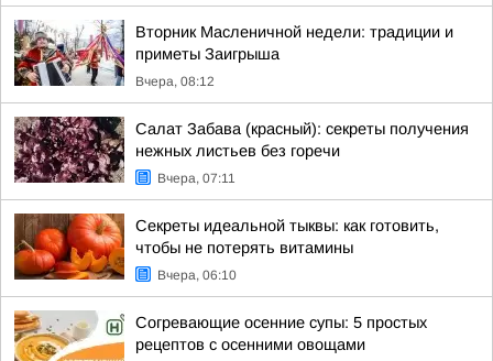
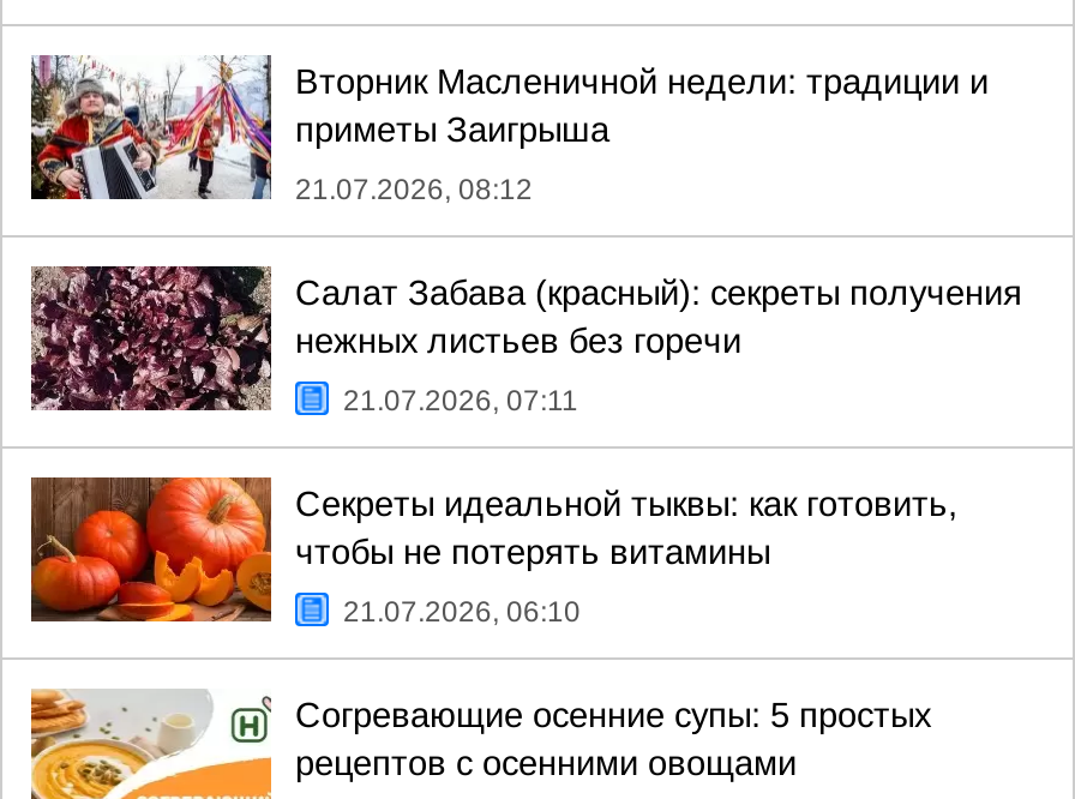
- Вчера, 08:12
+ 21.07.2026, 08:12

- Вчера, 07:11
+ 21.07.2026, 07:11

- Вчера, 06:10
+ 21.07.2026, 06:10
